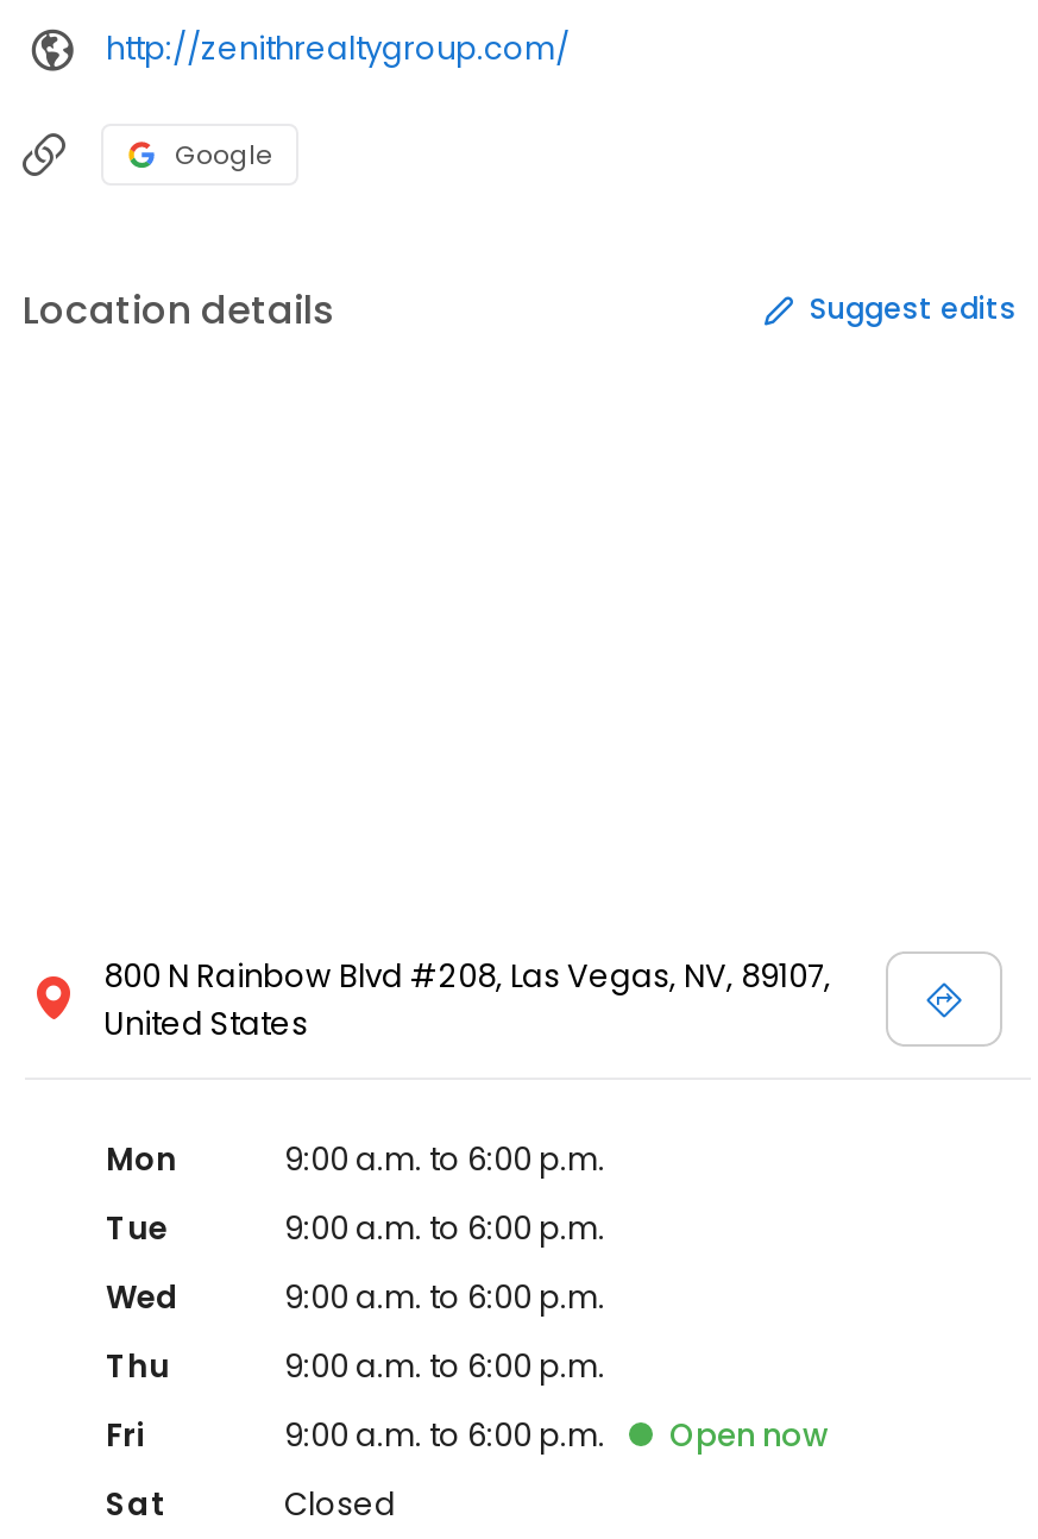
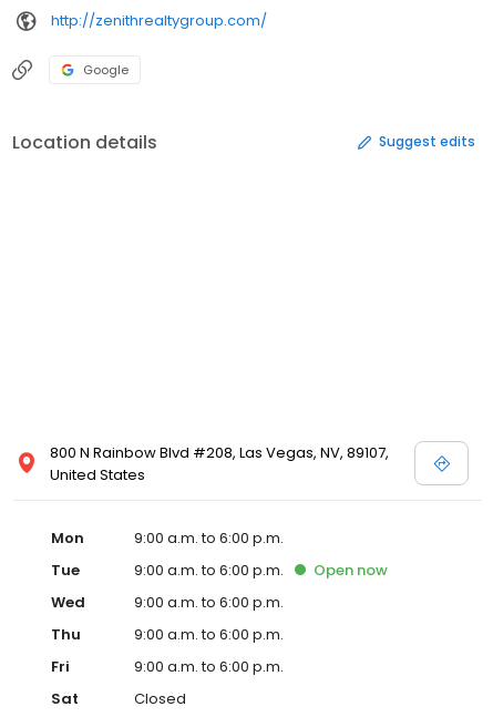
moved up: Open now
